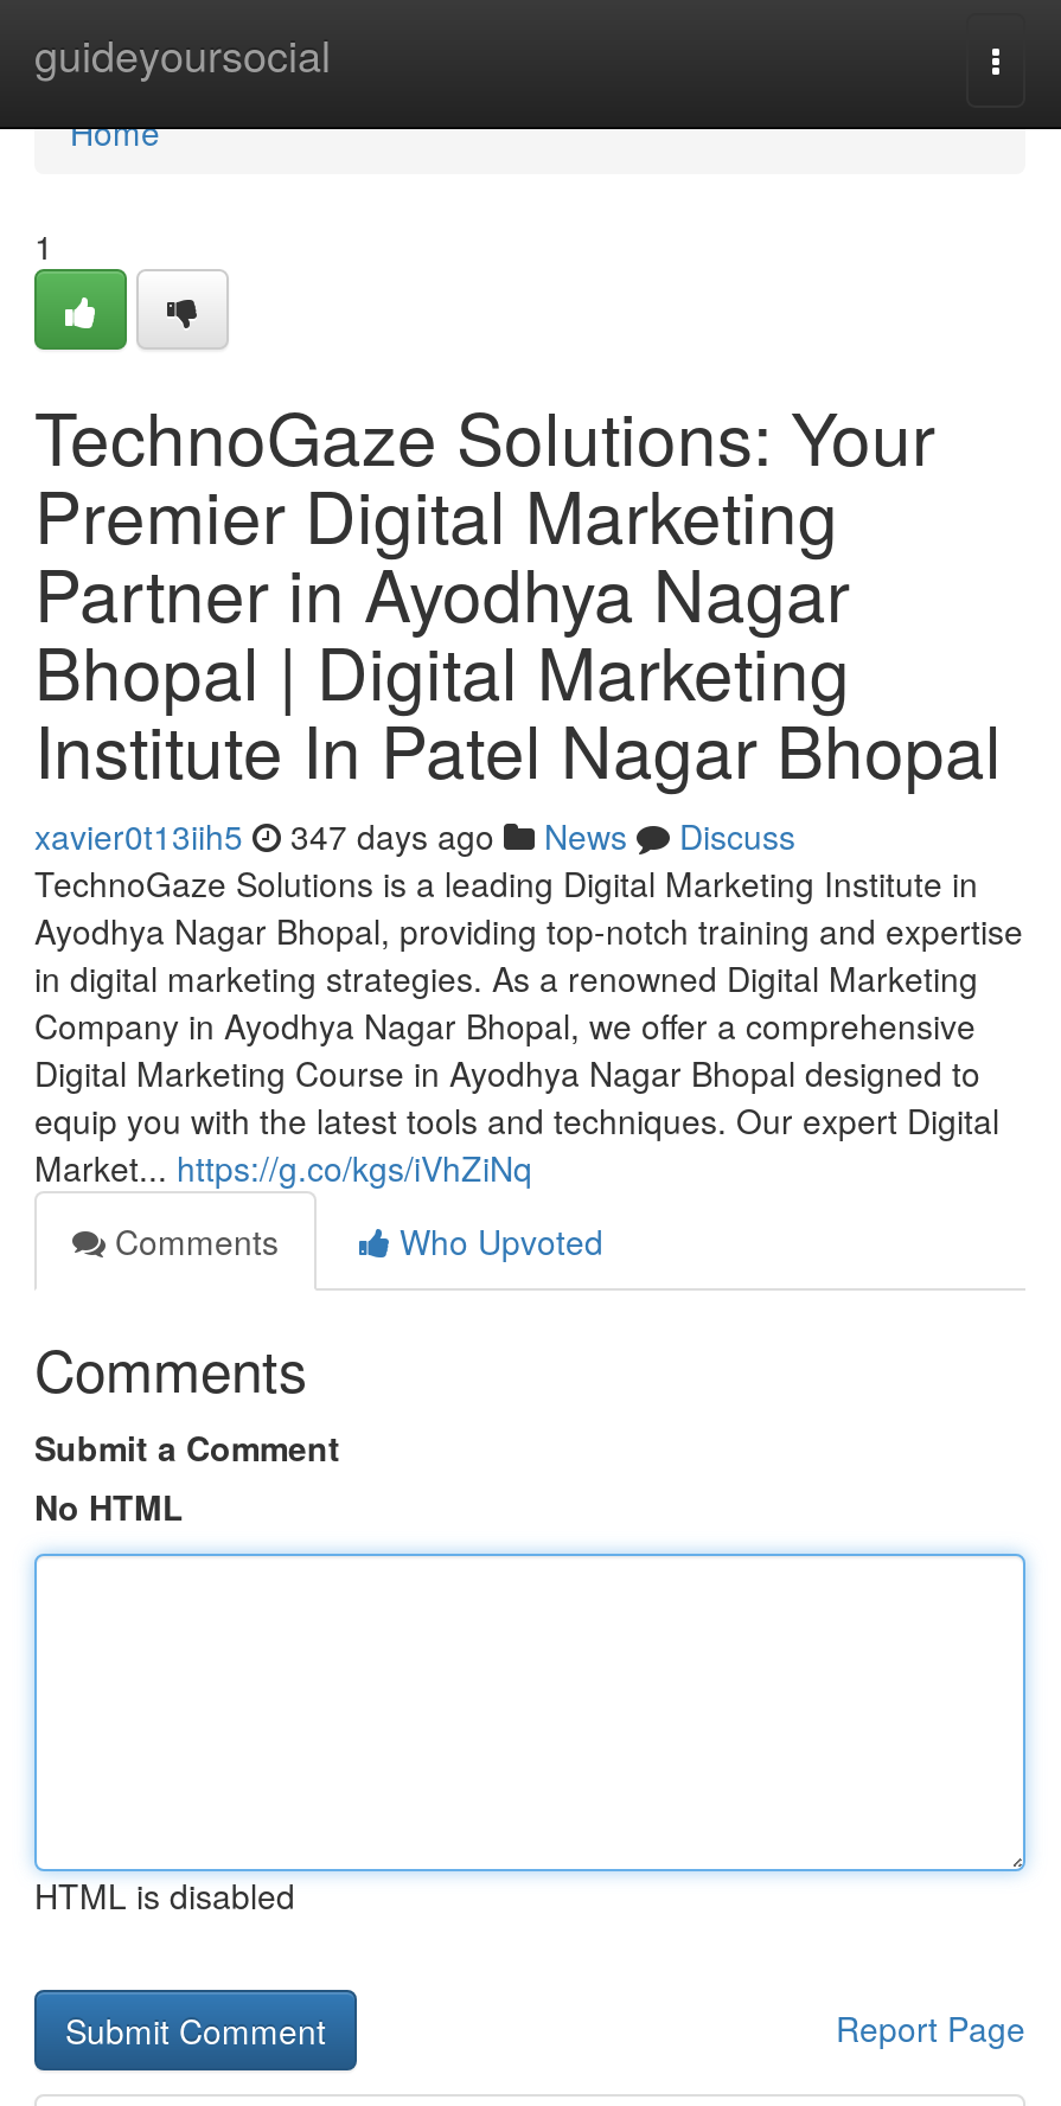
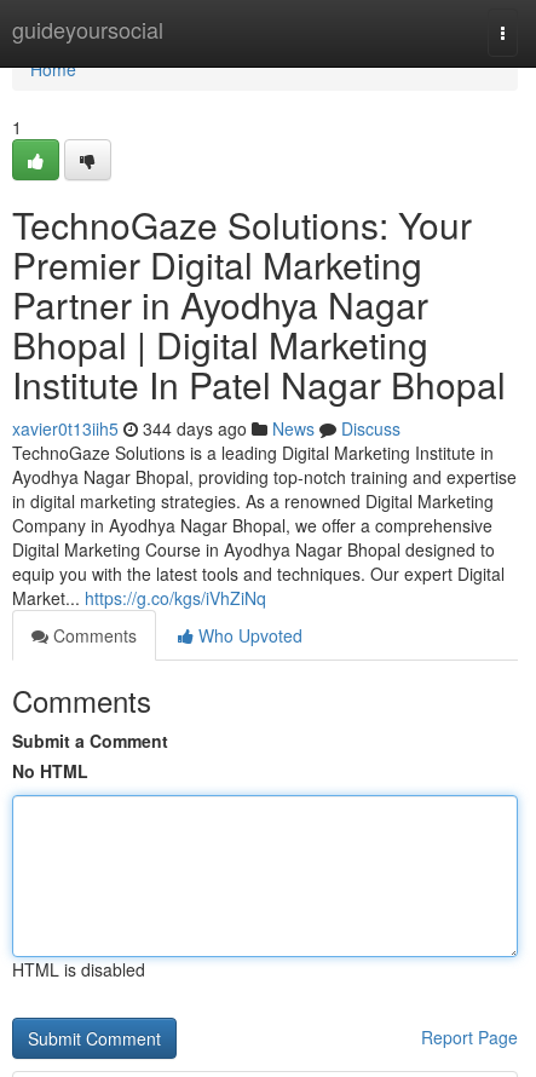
- xavier0t13iih5 347 days ago News Discuss
+ xavier0t13iih5 344 days ago News Discuss
